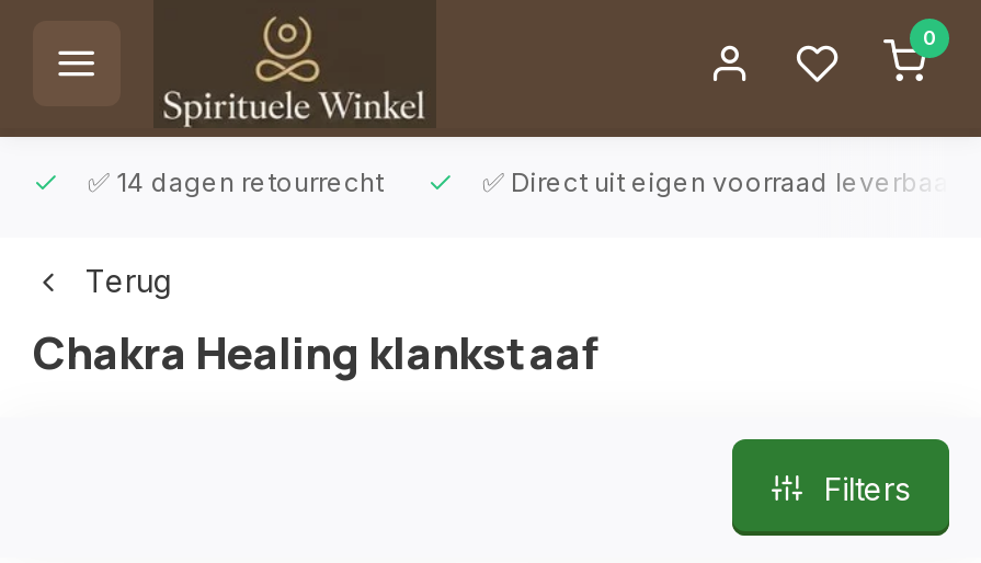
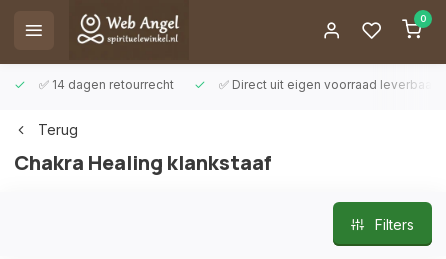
- [image]
+ [image]
